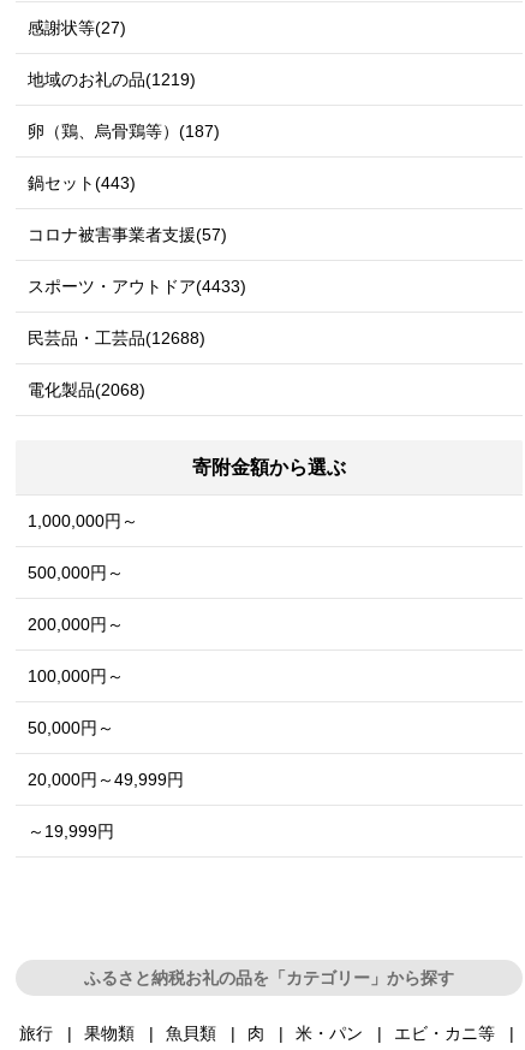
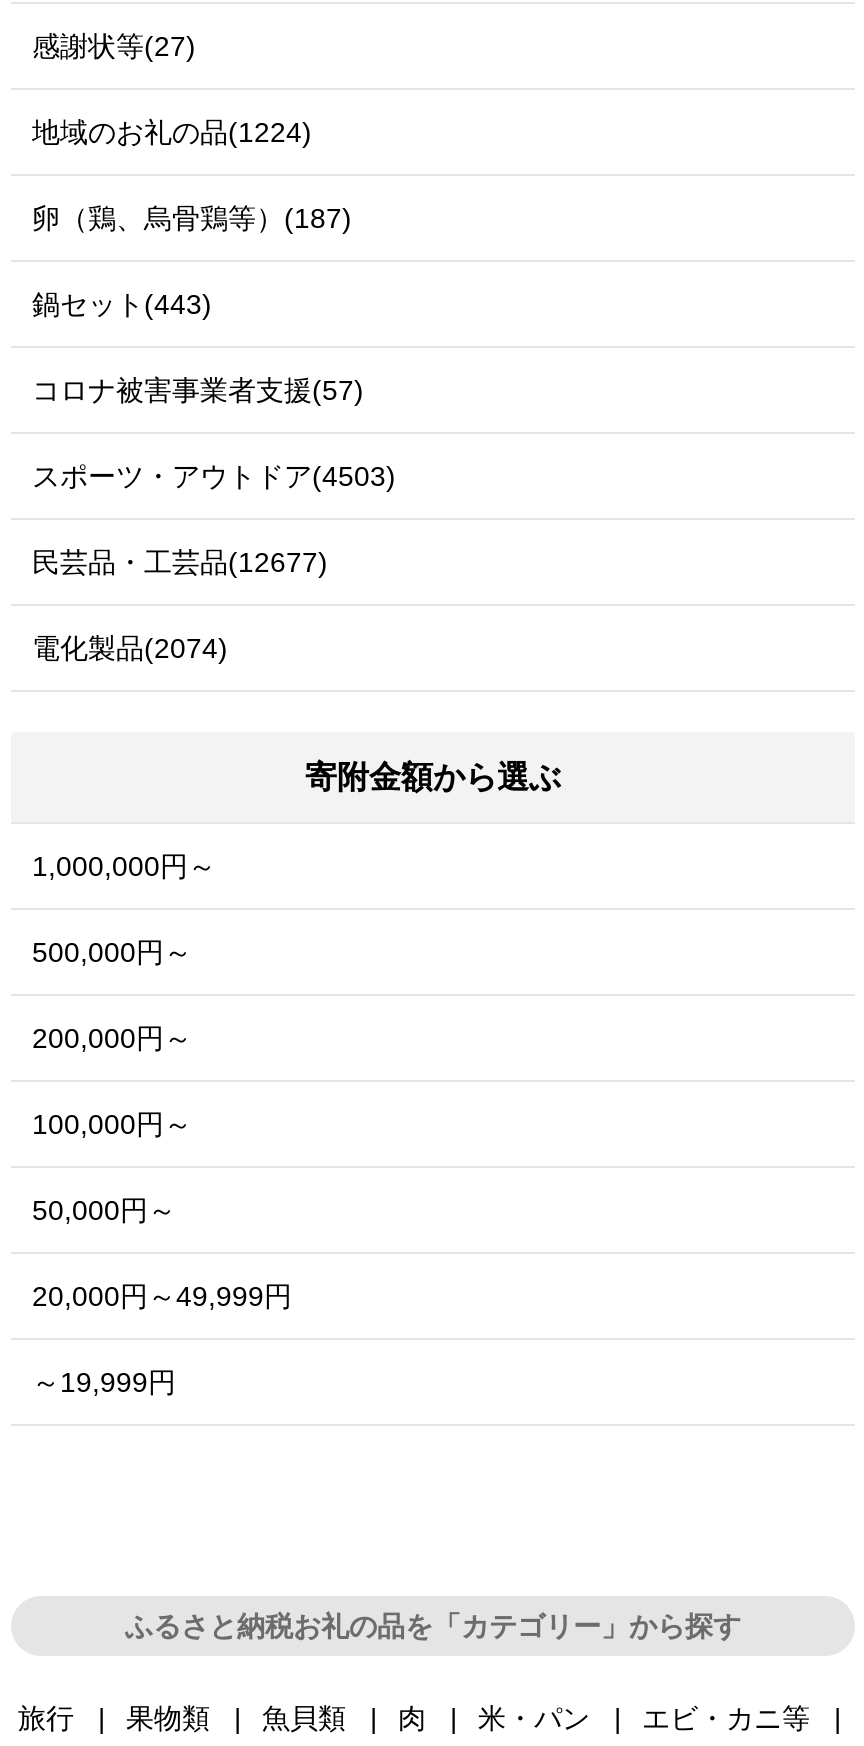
- 地域のお礼の品(1219)
+ 地域のお礼の品(1224)

- スポーツ・アウトドア(4433)
+ スポーツ・アウトドア(4503)

- 民芸品・工芸品(12688)
+ 民芸品・工芸品(12677)

- 電化製品(2068)
+ 電化製品(2074)
